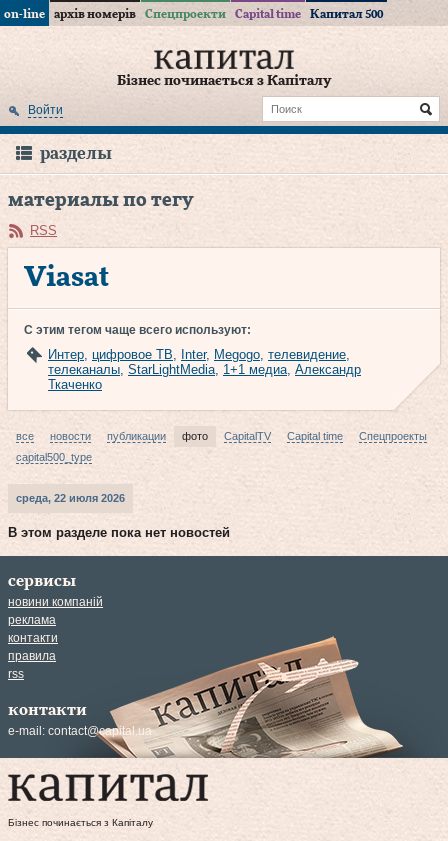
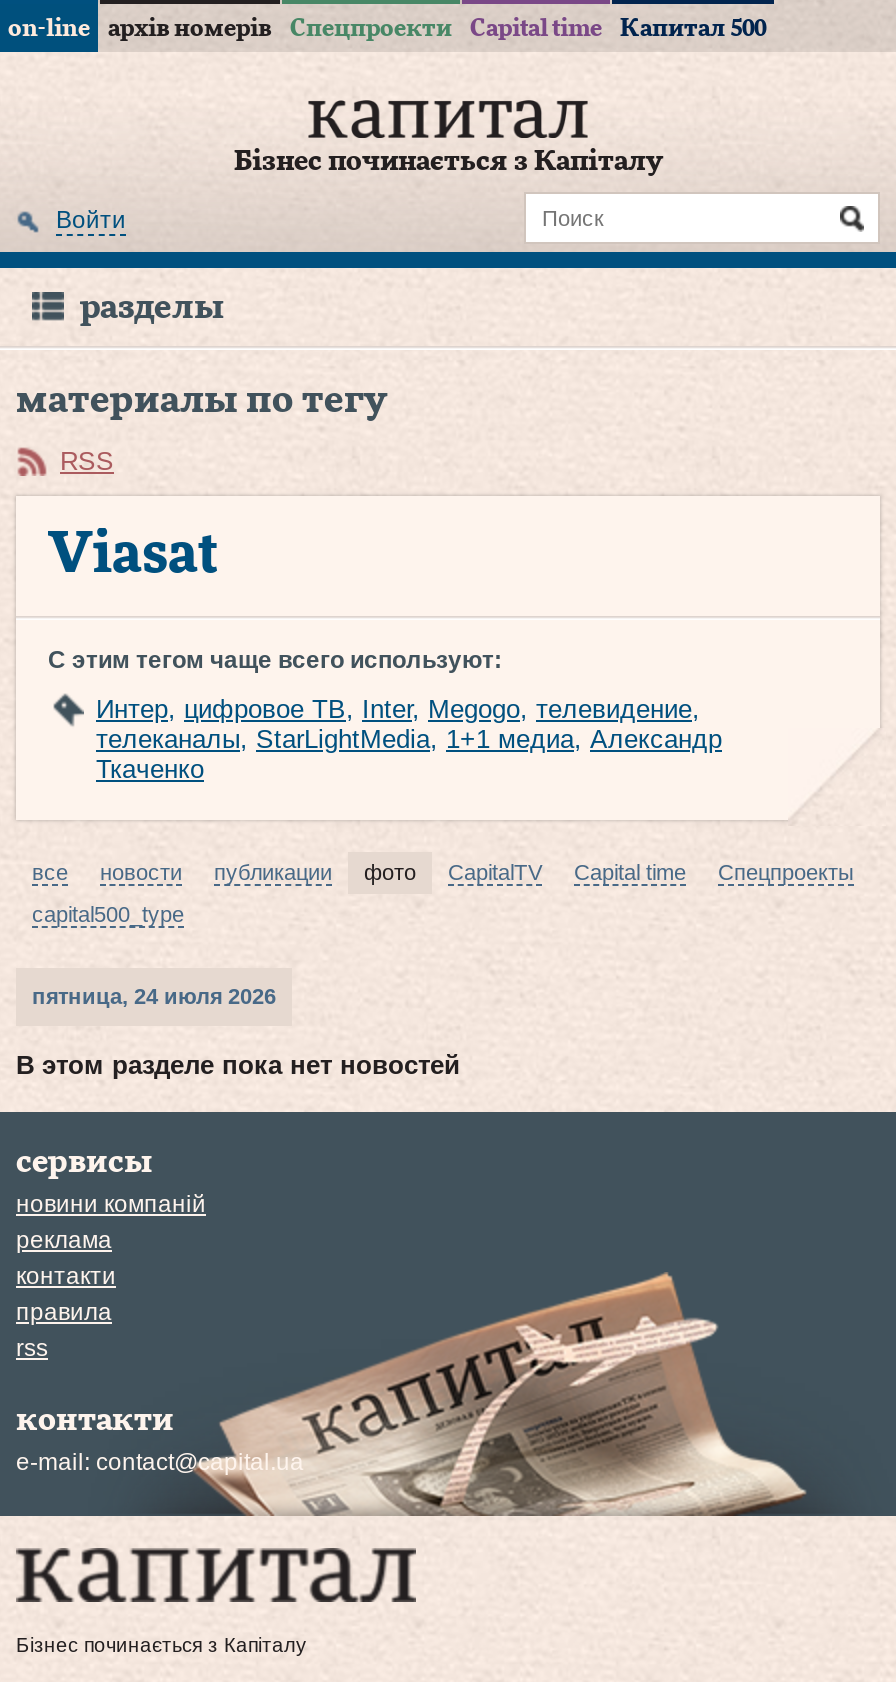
- среда, 22 июля 2026
+ пятница, 24 июля 2026
